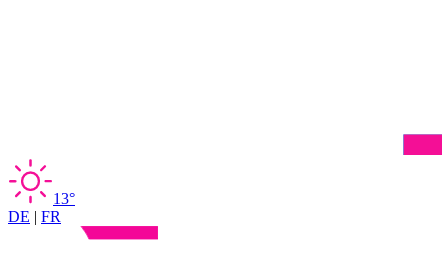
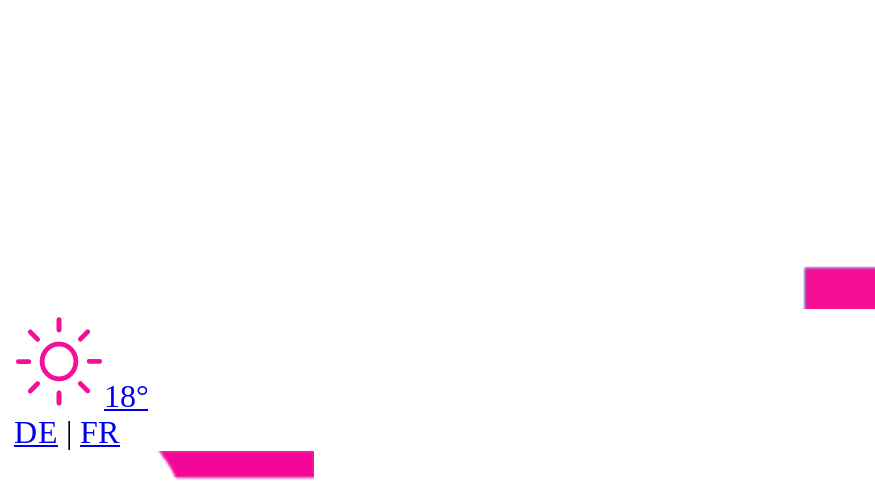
- 13°
+ 18°
